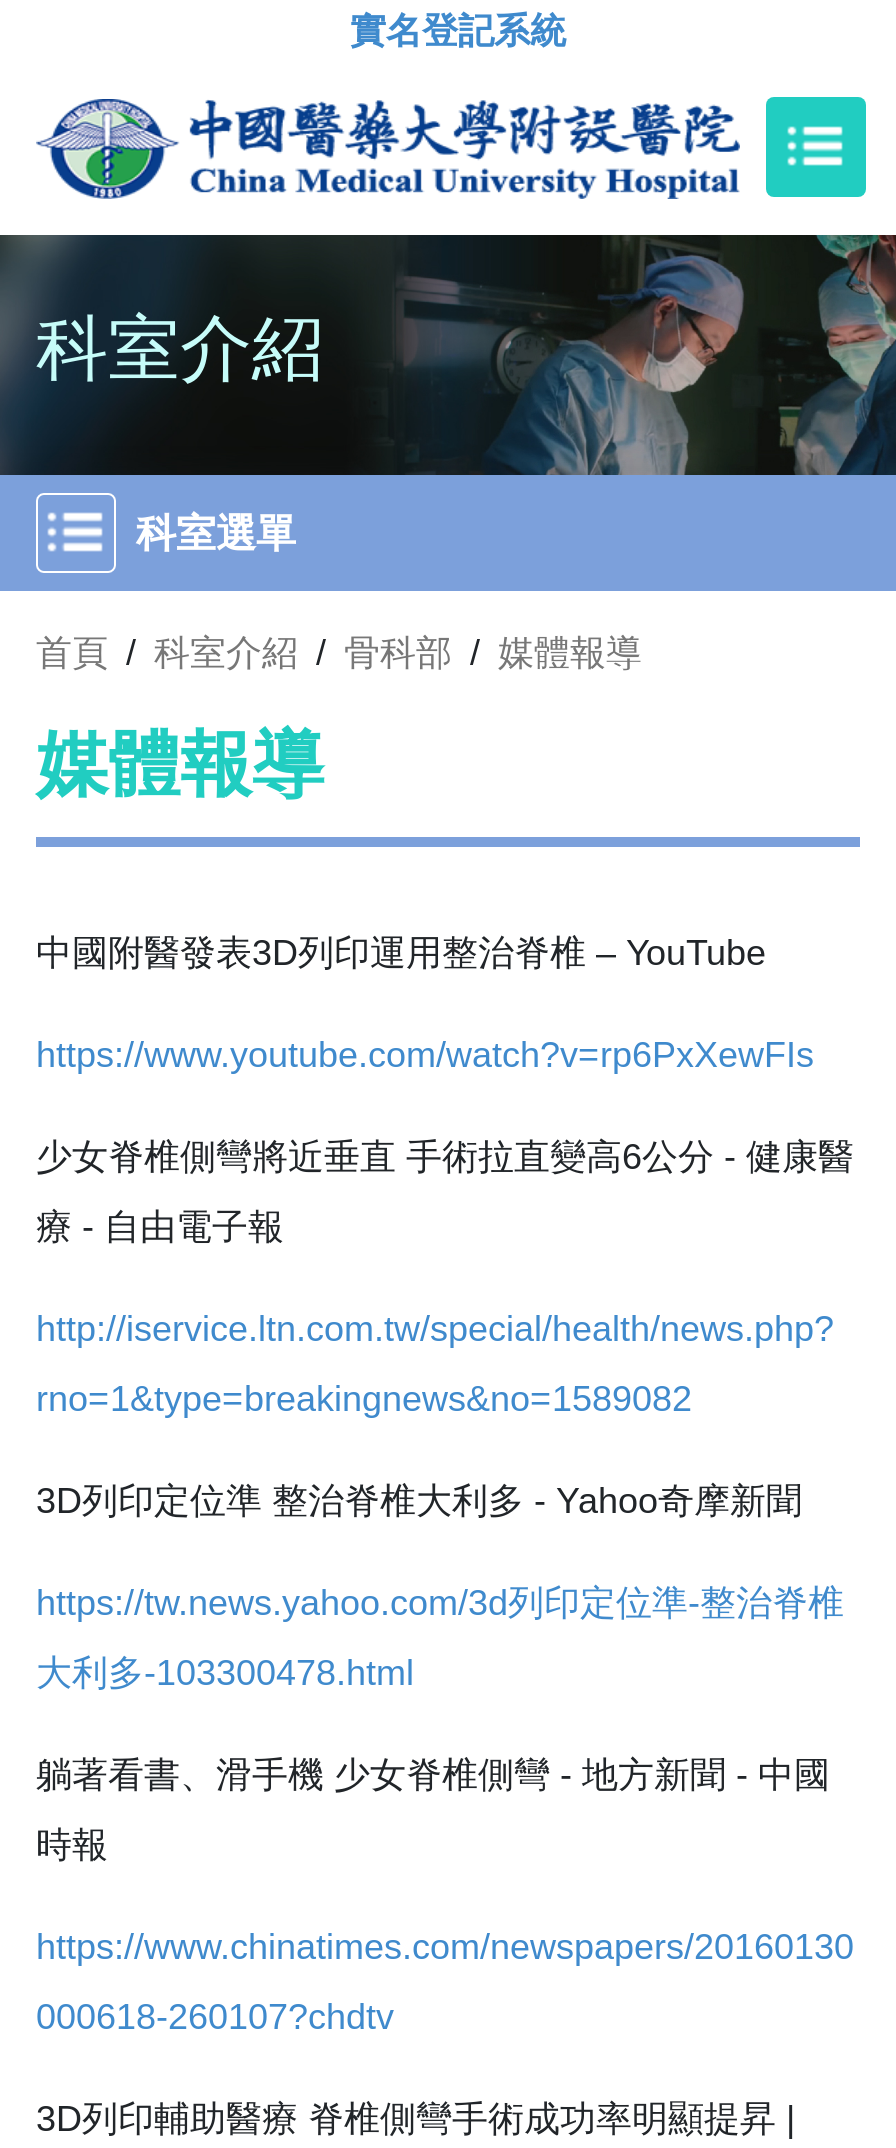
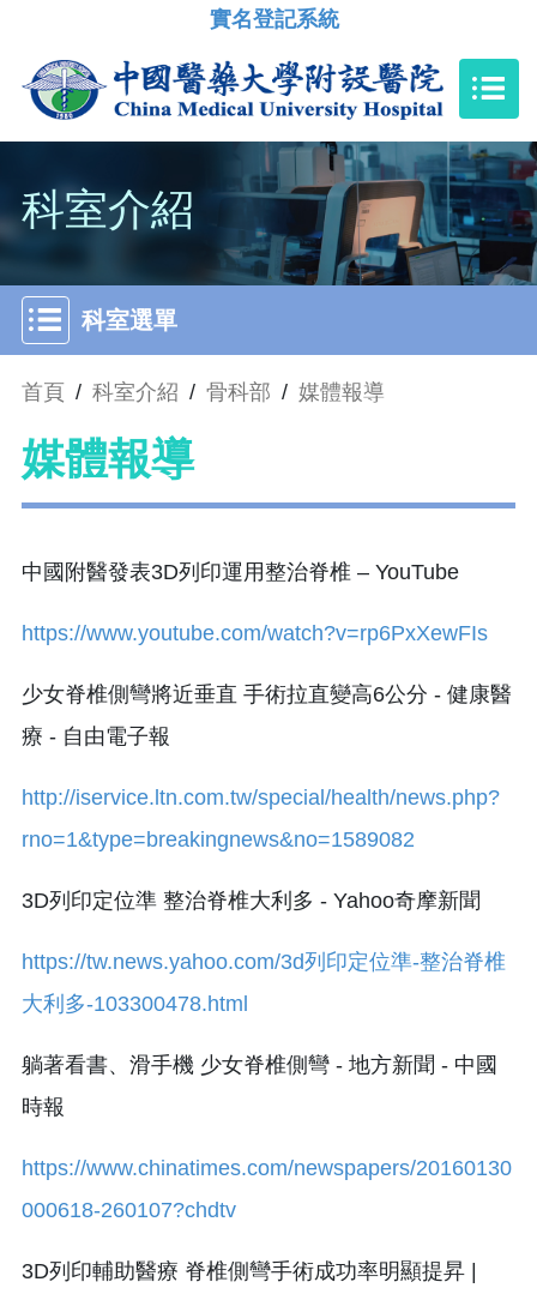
- [image]
+ [image]
